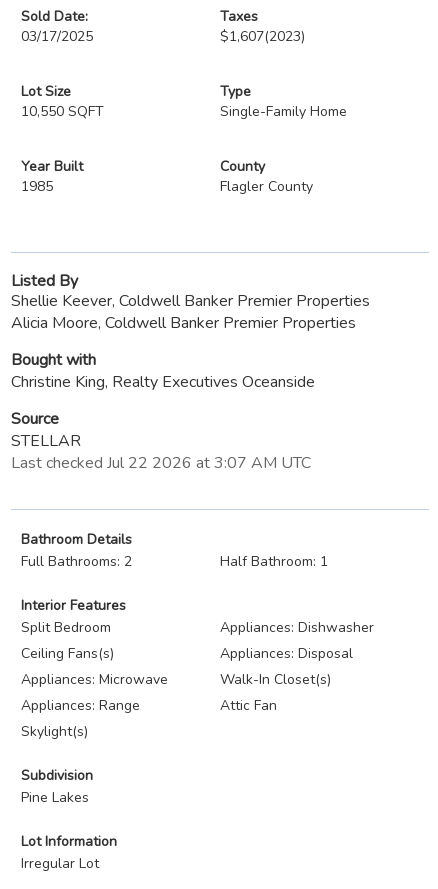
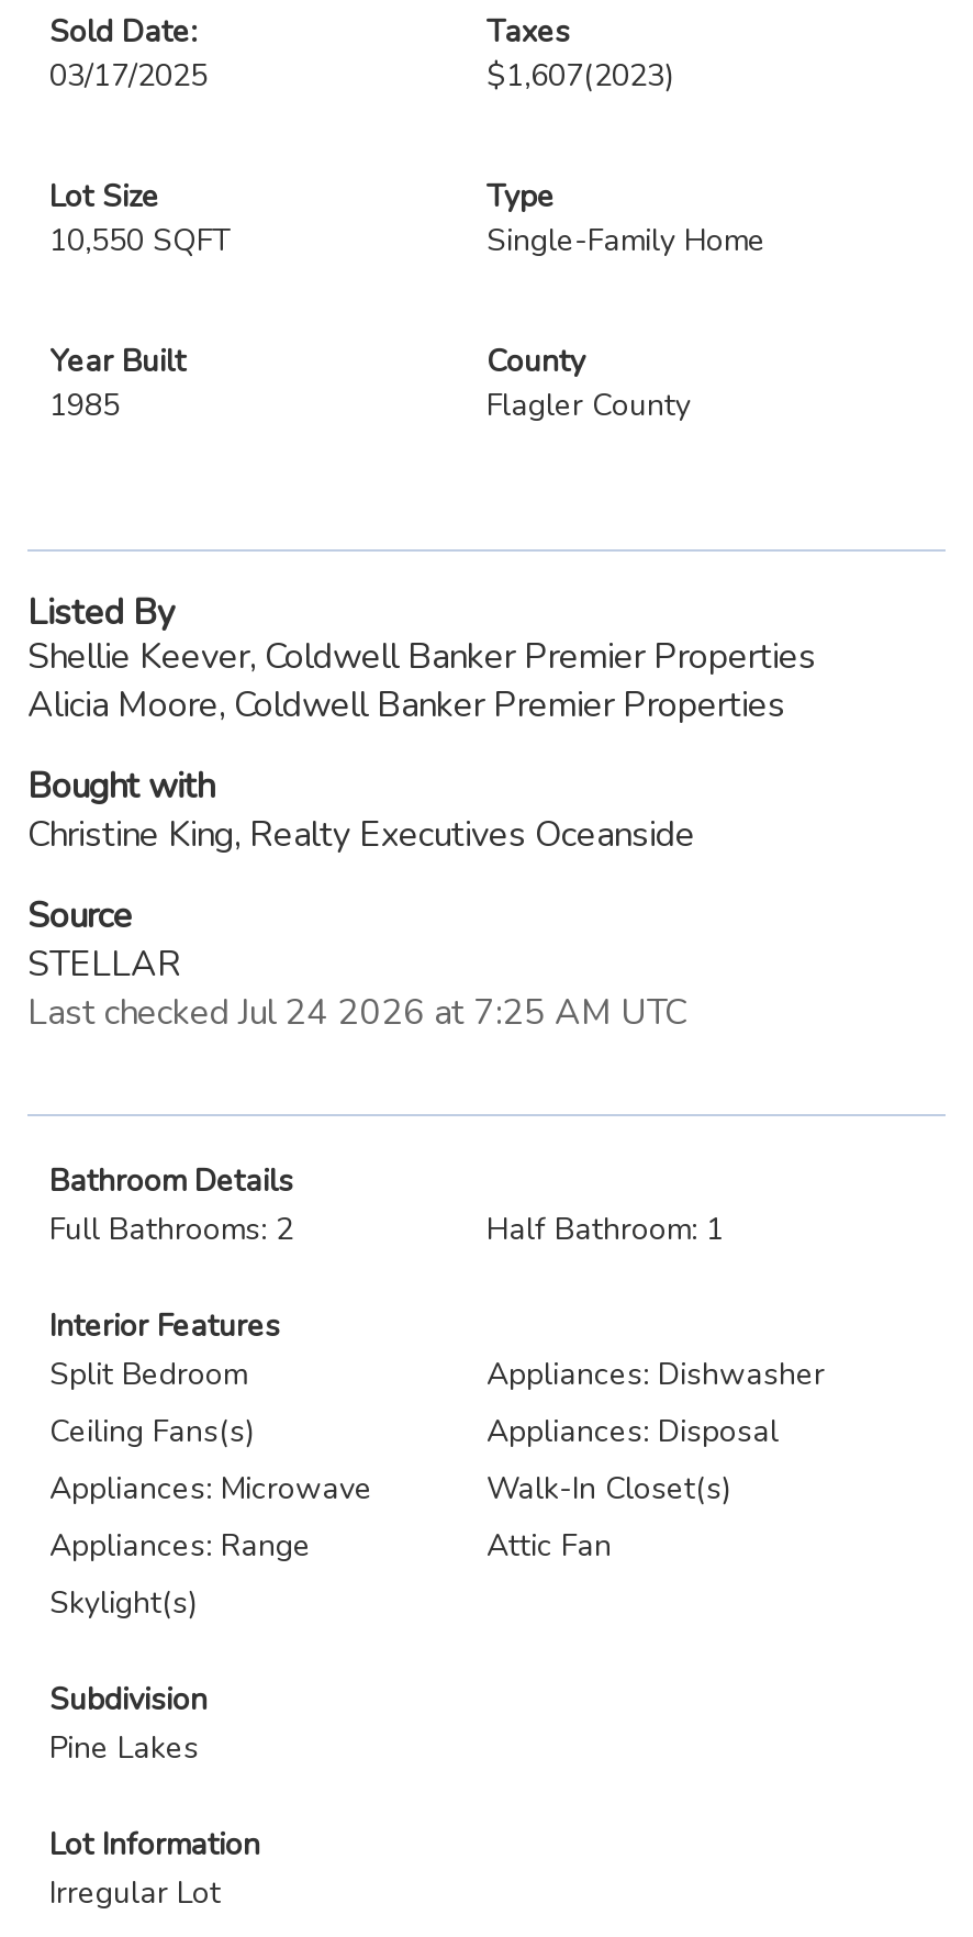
- Last checked Jul 22 2026 at 3:07 AM UTC
+ Last checked Jul 24 2026 at 7:25 AM UTC
